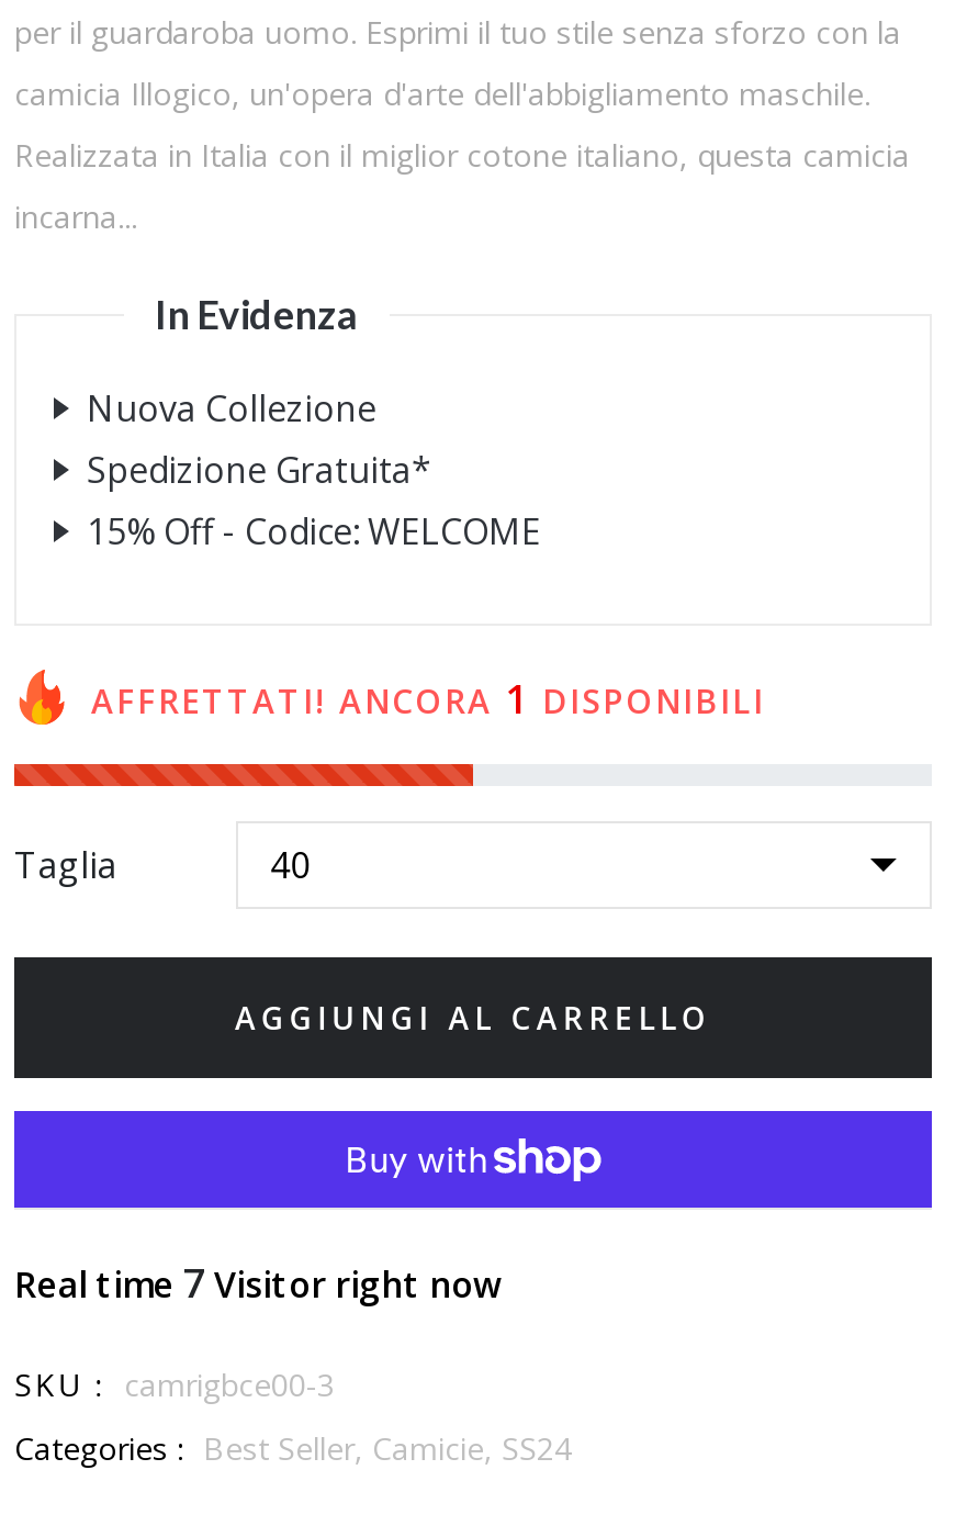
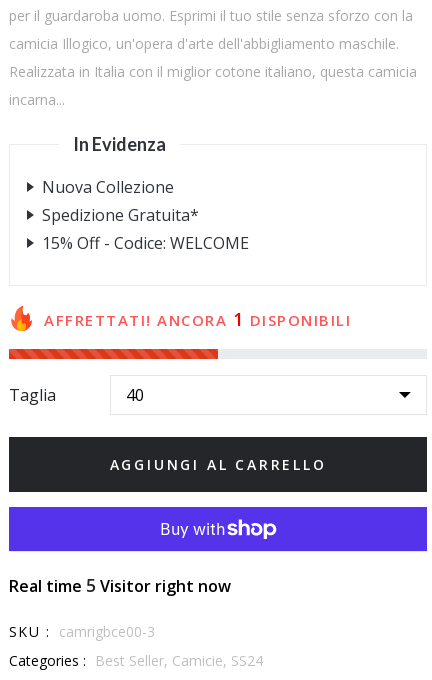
- Real time 7 Visitor right now
+ Real time 5 Visitor right now
